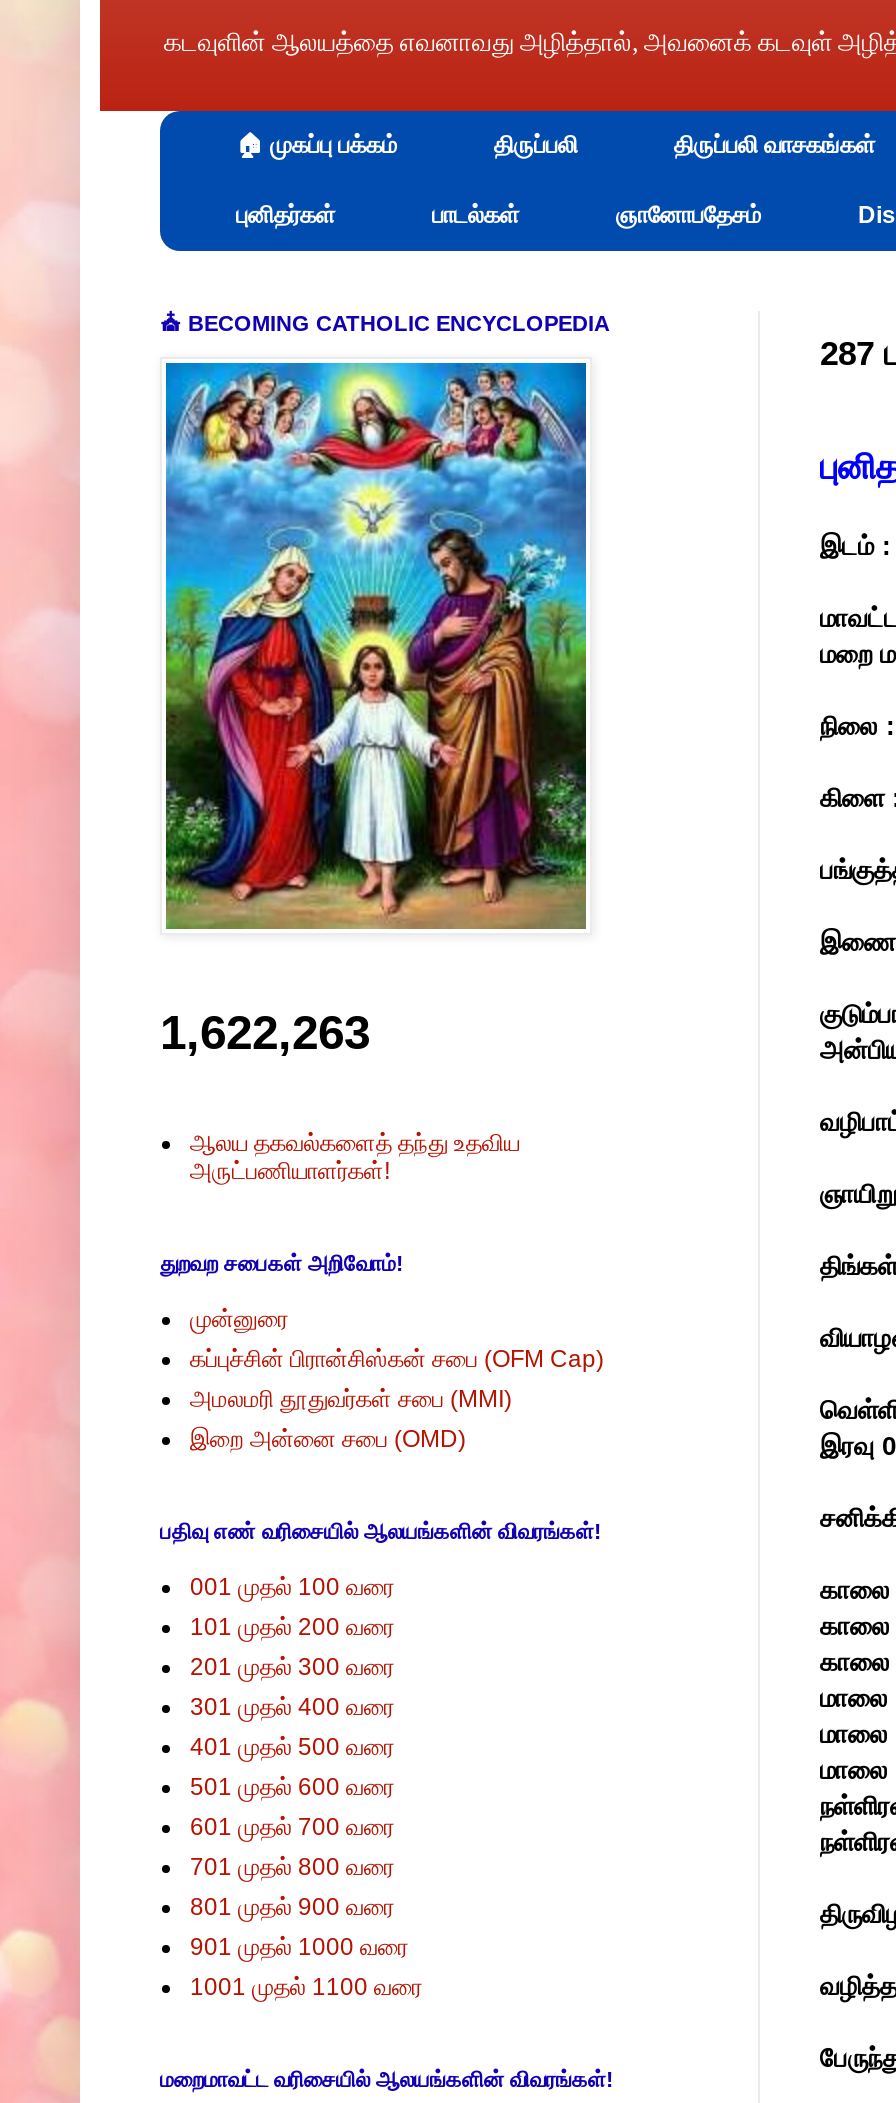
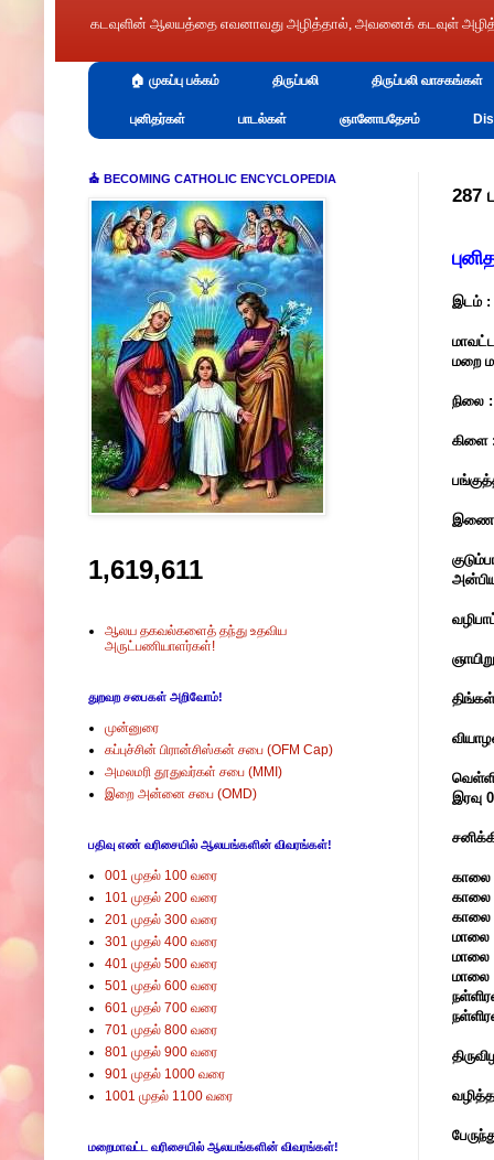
- 1,622,263
+ 1,619,611
